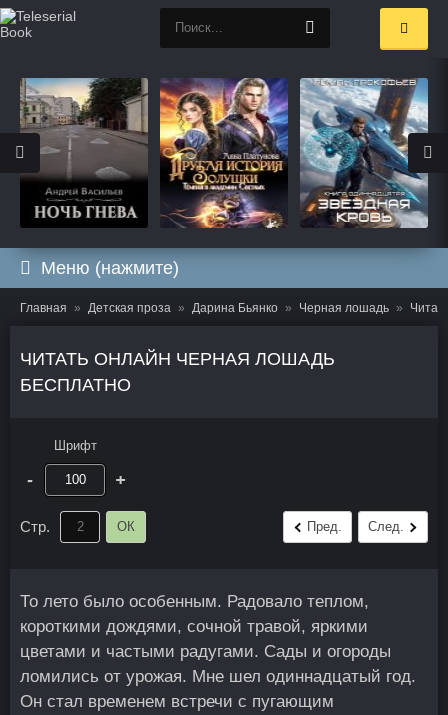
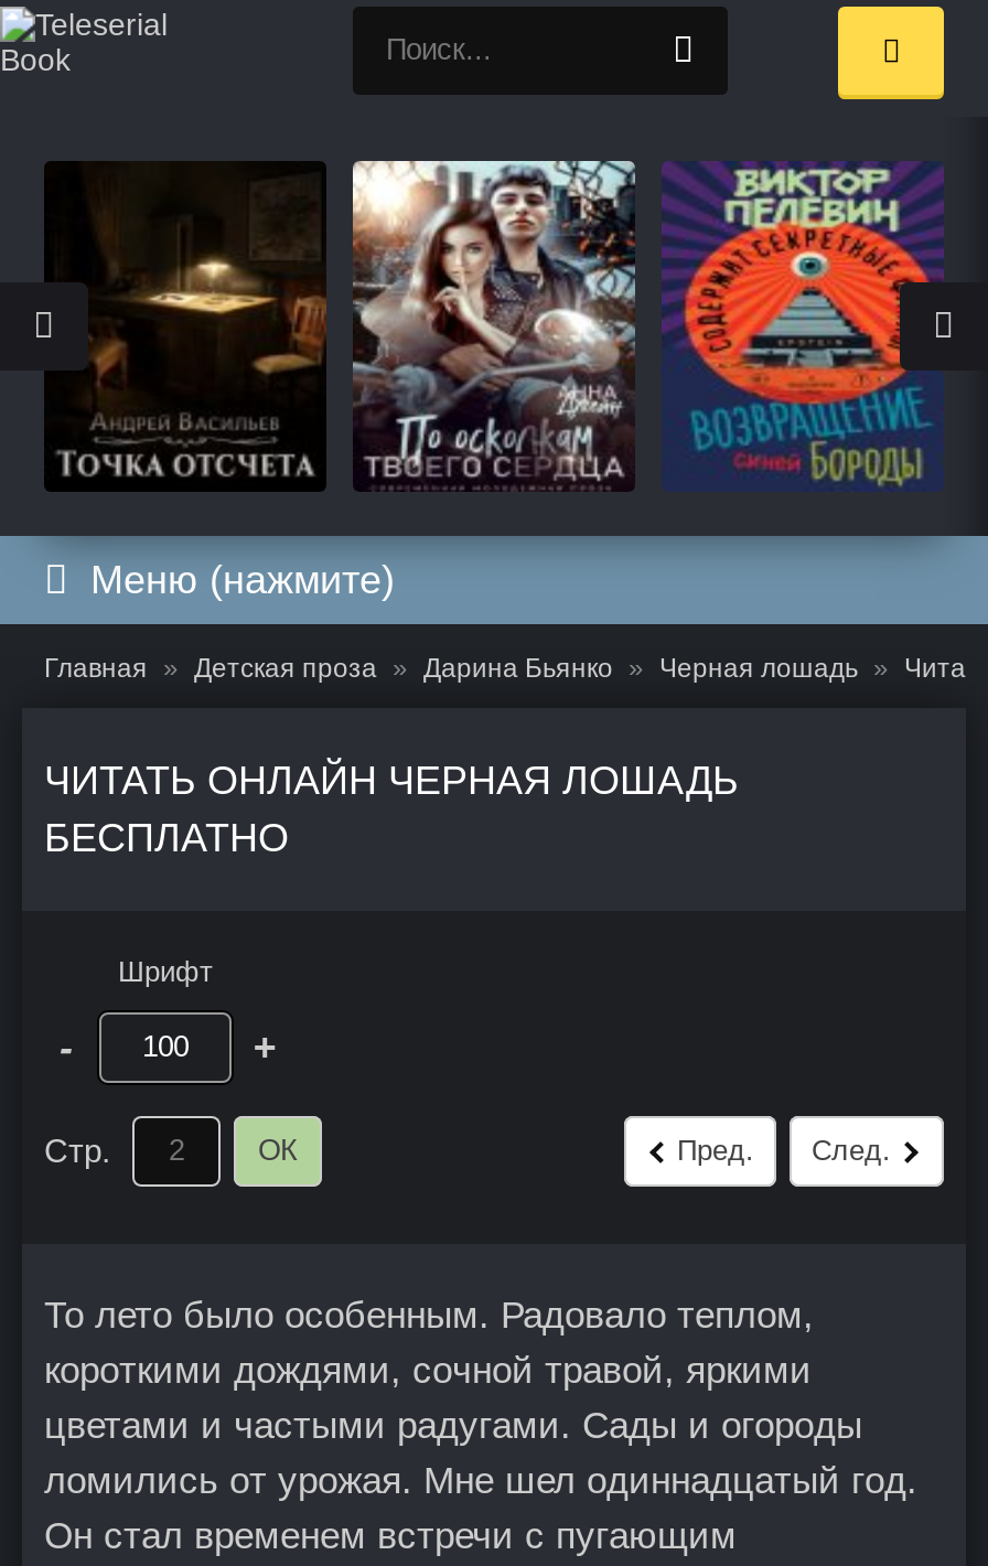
- [image]
+ [image]

- [image]
+ [image]

- [image]
+ [image]
